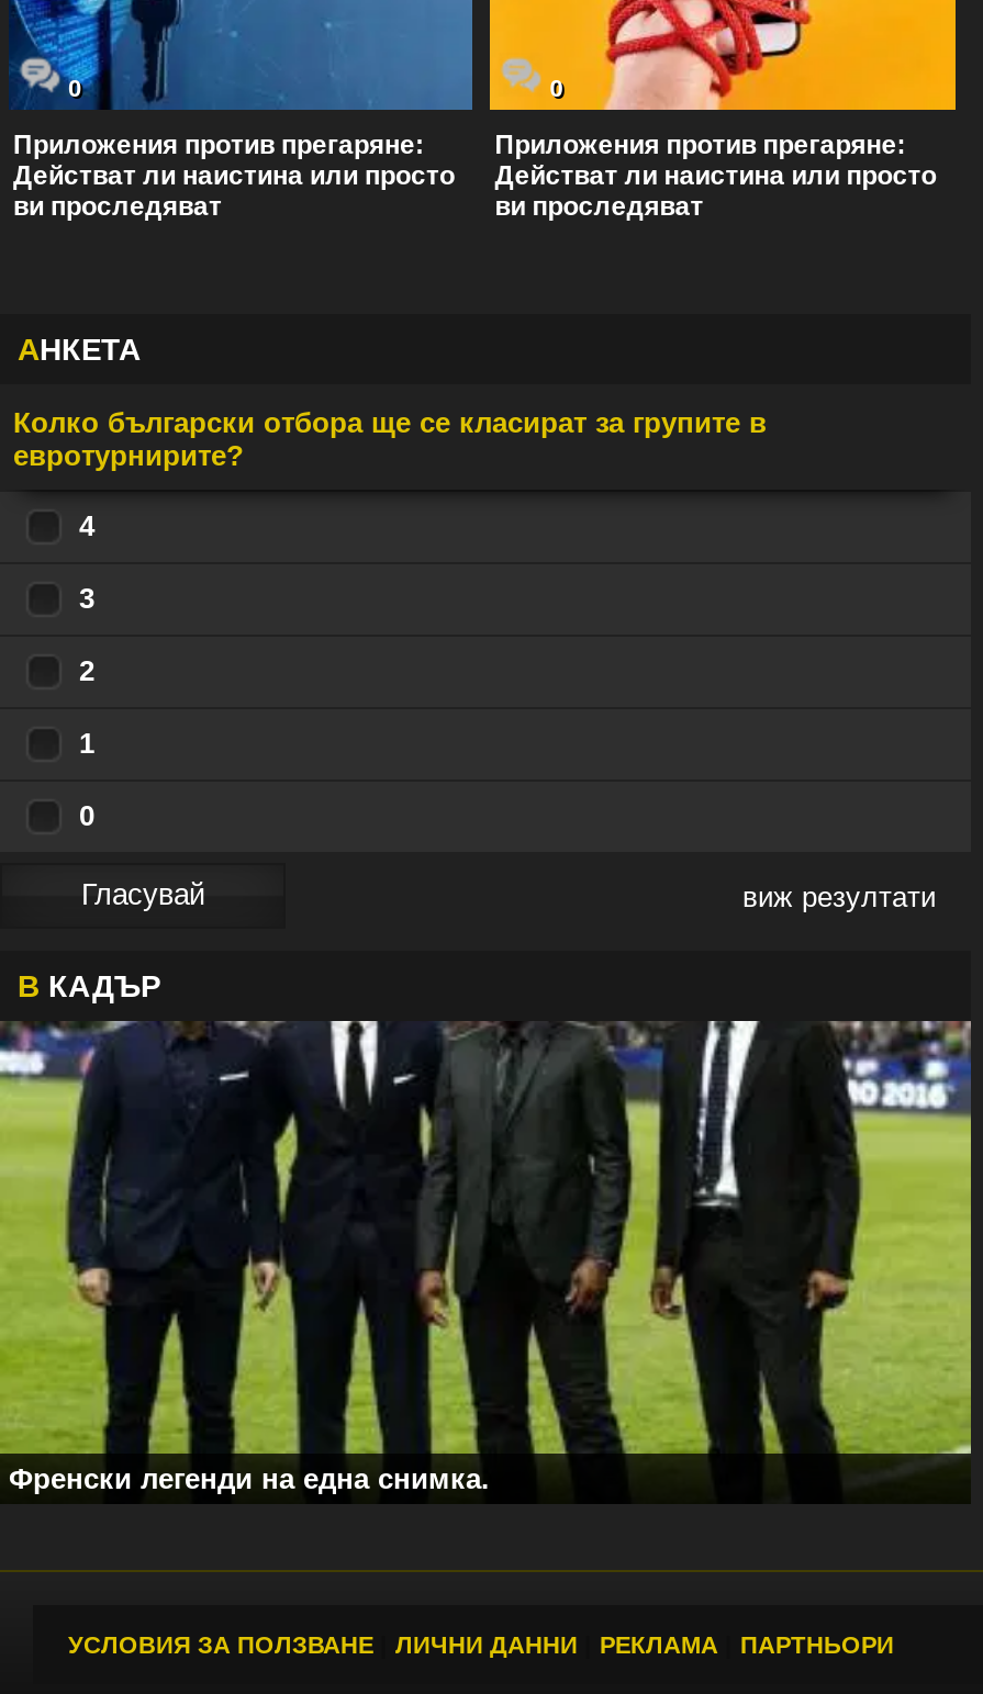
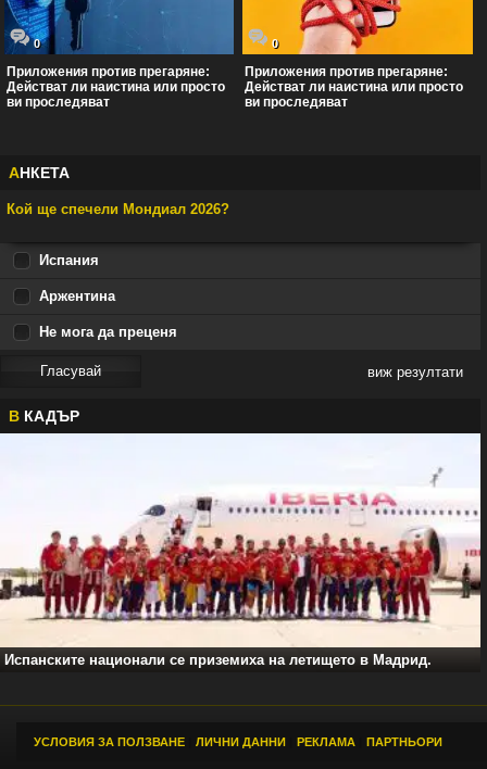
- Колко български отбора ще се класират за групите в
- евротурнирите?
- 4
- 3
- 2
- 1
- 0
+ Кой ще спечели Мондиал 2026?
+ Испания
+ Аржентина
+ Не мога да преценя

- [image]
- Френски легенди на една снимка.
+ [image]
+ Испанските национали се приземиха на летището в Мадрид.
